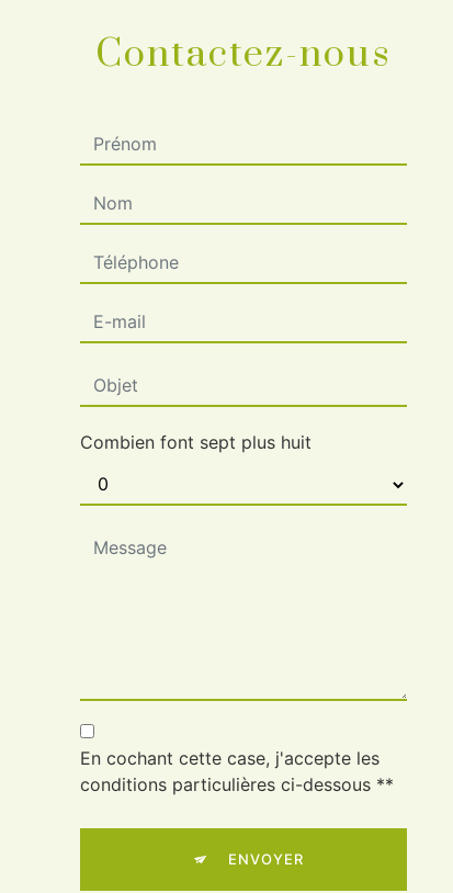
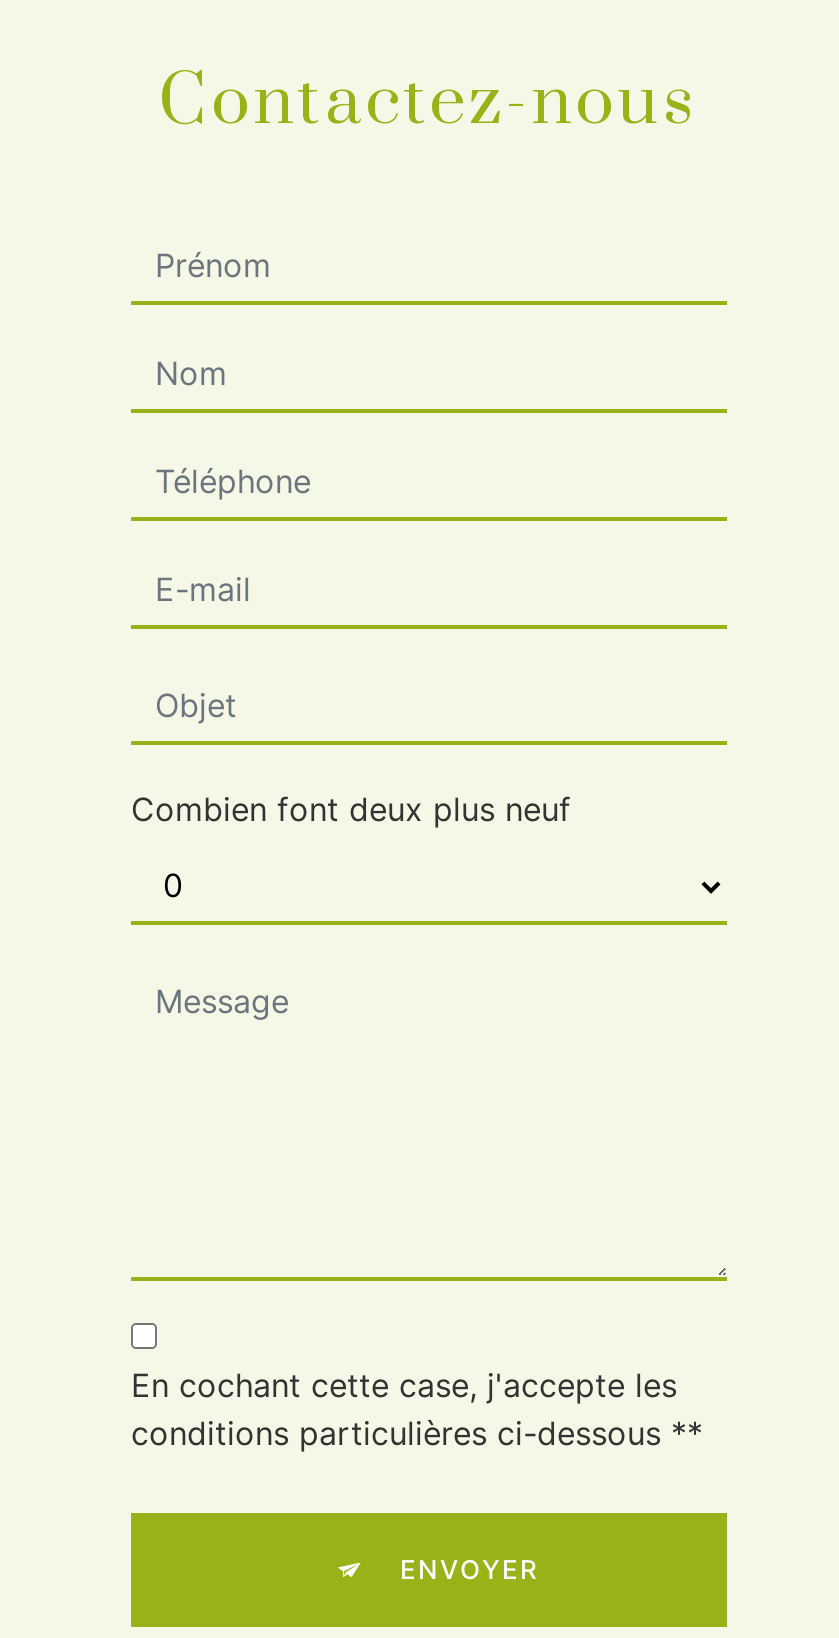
- Combien font sept plus huit
+ Combien font deux plus neuf
